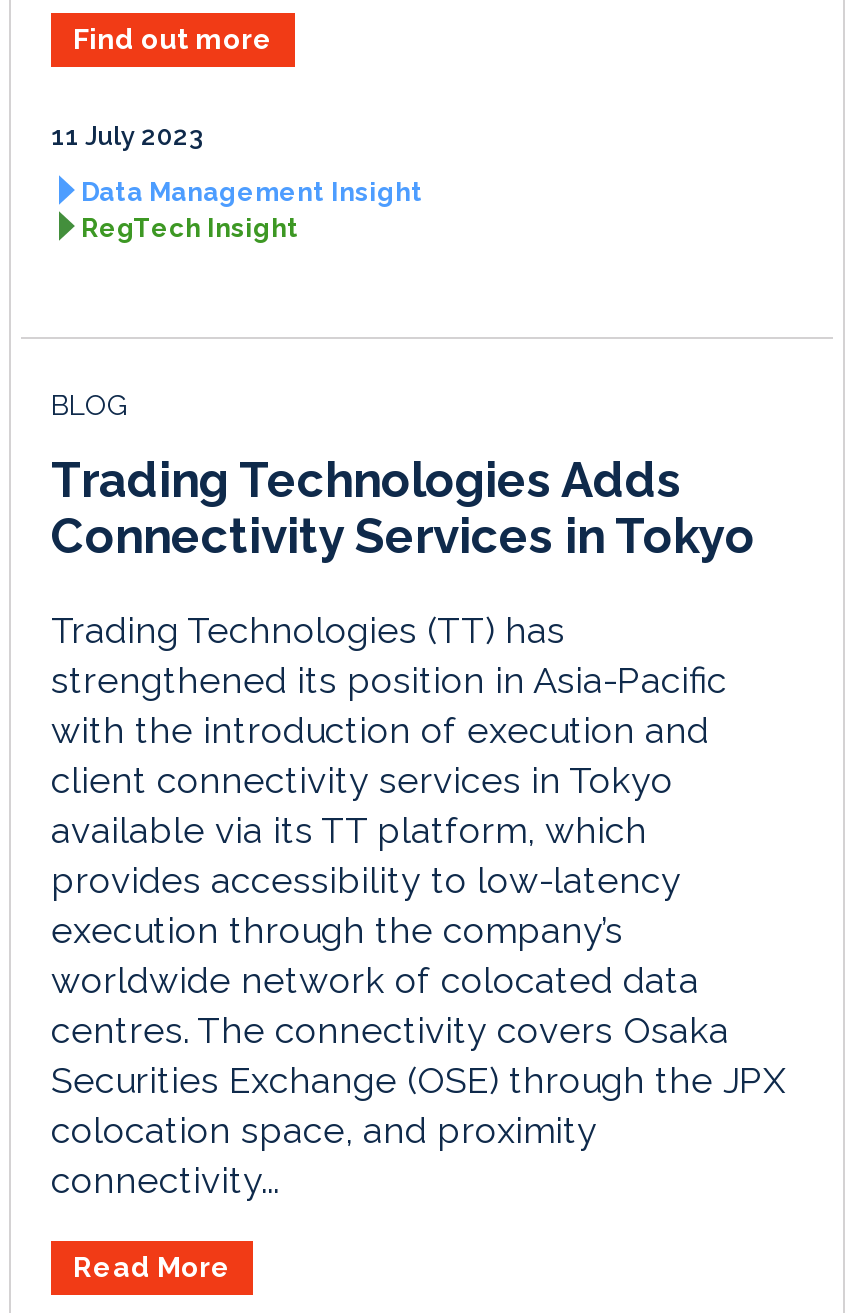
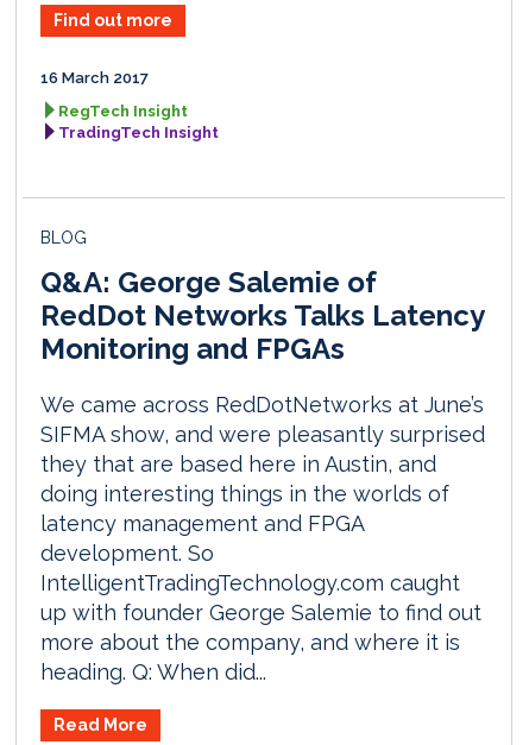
- 11 July 2023
- Data Management Insight
+ 16 March 2017

+ TradingTech Insight

- Trading Technologies Adds
- Connectivity Services in Tokyo
+ Q&A: George Salemie of
+ RedDot Networks Talks Latency
+ Monitoring and FPGAs

- Trading Technologies (TT) has
- strengthened its position in Asia-Pacific
- with the introduction of execution and
- client connectivity services in Tokyo
- available via its TT platform, which
- provides accessibility to low-latency
- execution through the company’s
- worldwide network of colocated data
- centres. The connectivity covers Osaka
- Securities Exchange (OSE) through the JPX
- colocation space, and proximity
- connectivity...
+ We came across RedDotNetworks at June’s
+ SIFMA show, and were pleasantly surprised
+ they that are based here in Austin, and
+ doing interesting things in the worlds of
+ latency management and FPGA
+ development. So
+ IntelligentTradingTechnology.com caught
+ up with founder George Salemie to find out
+ more about the company, and where it is
+ heading. Q: When did...
